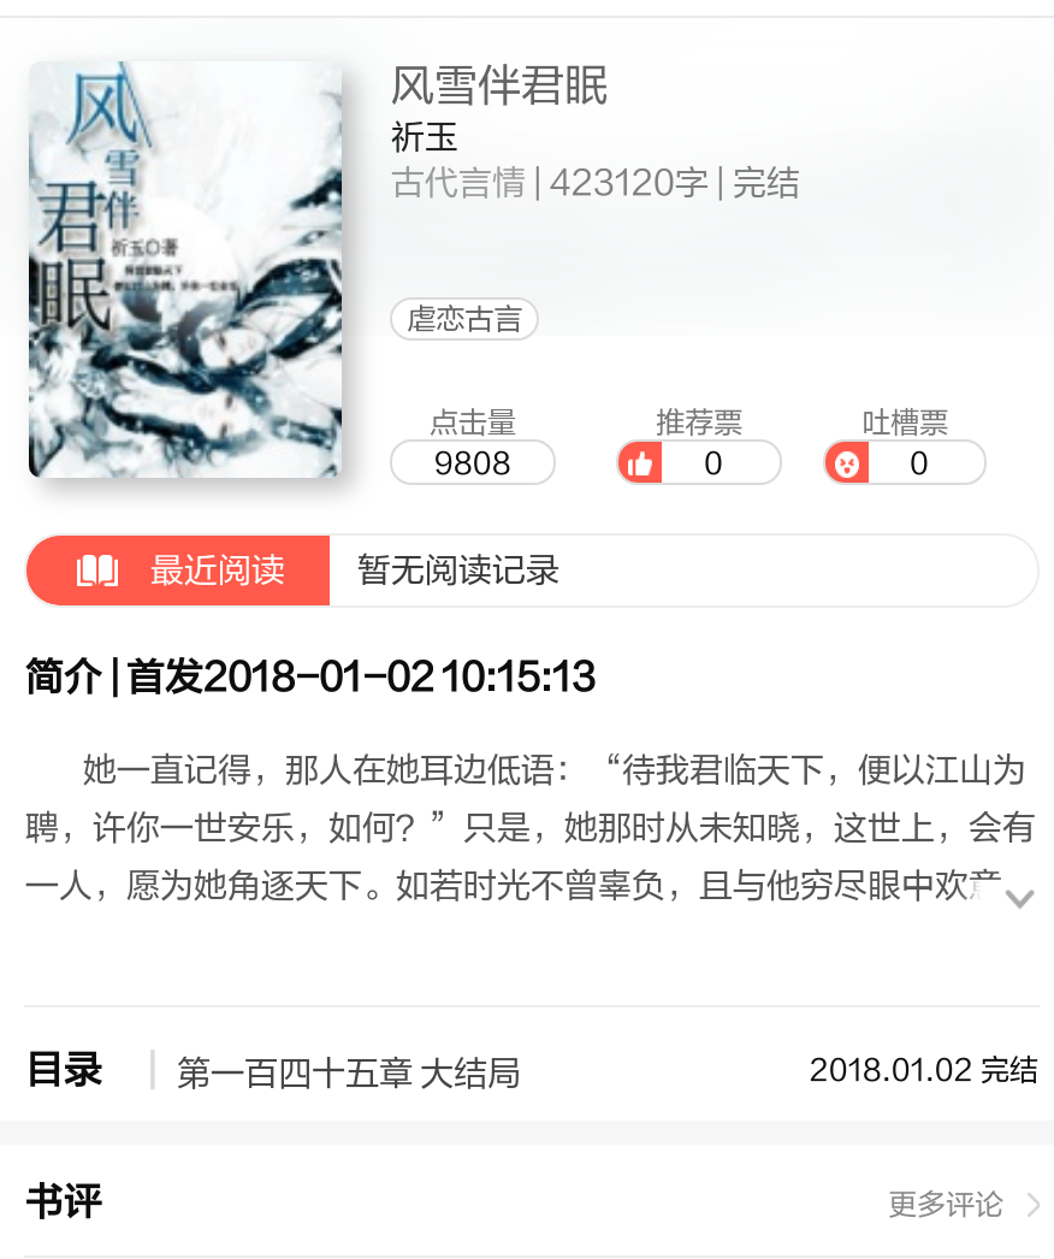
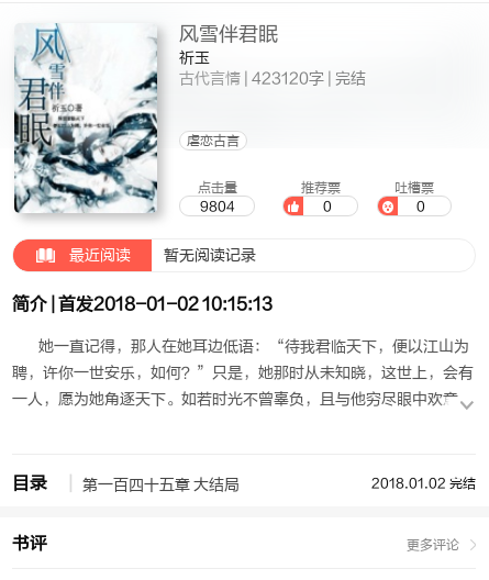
- 9808
+ 9804
